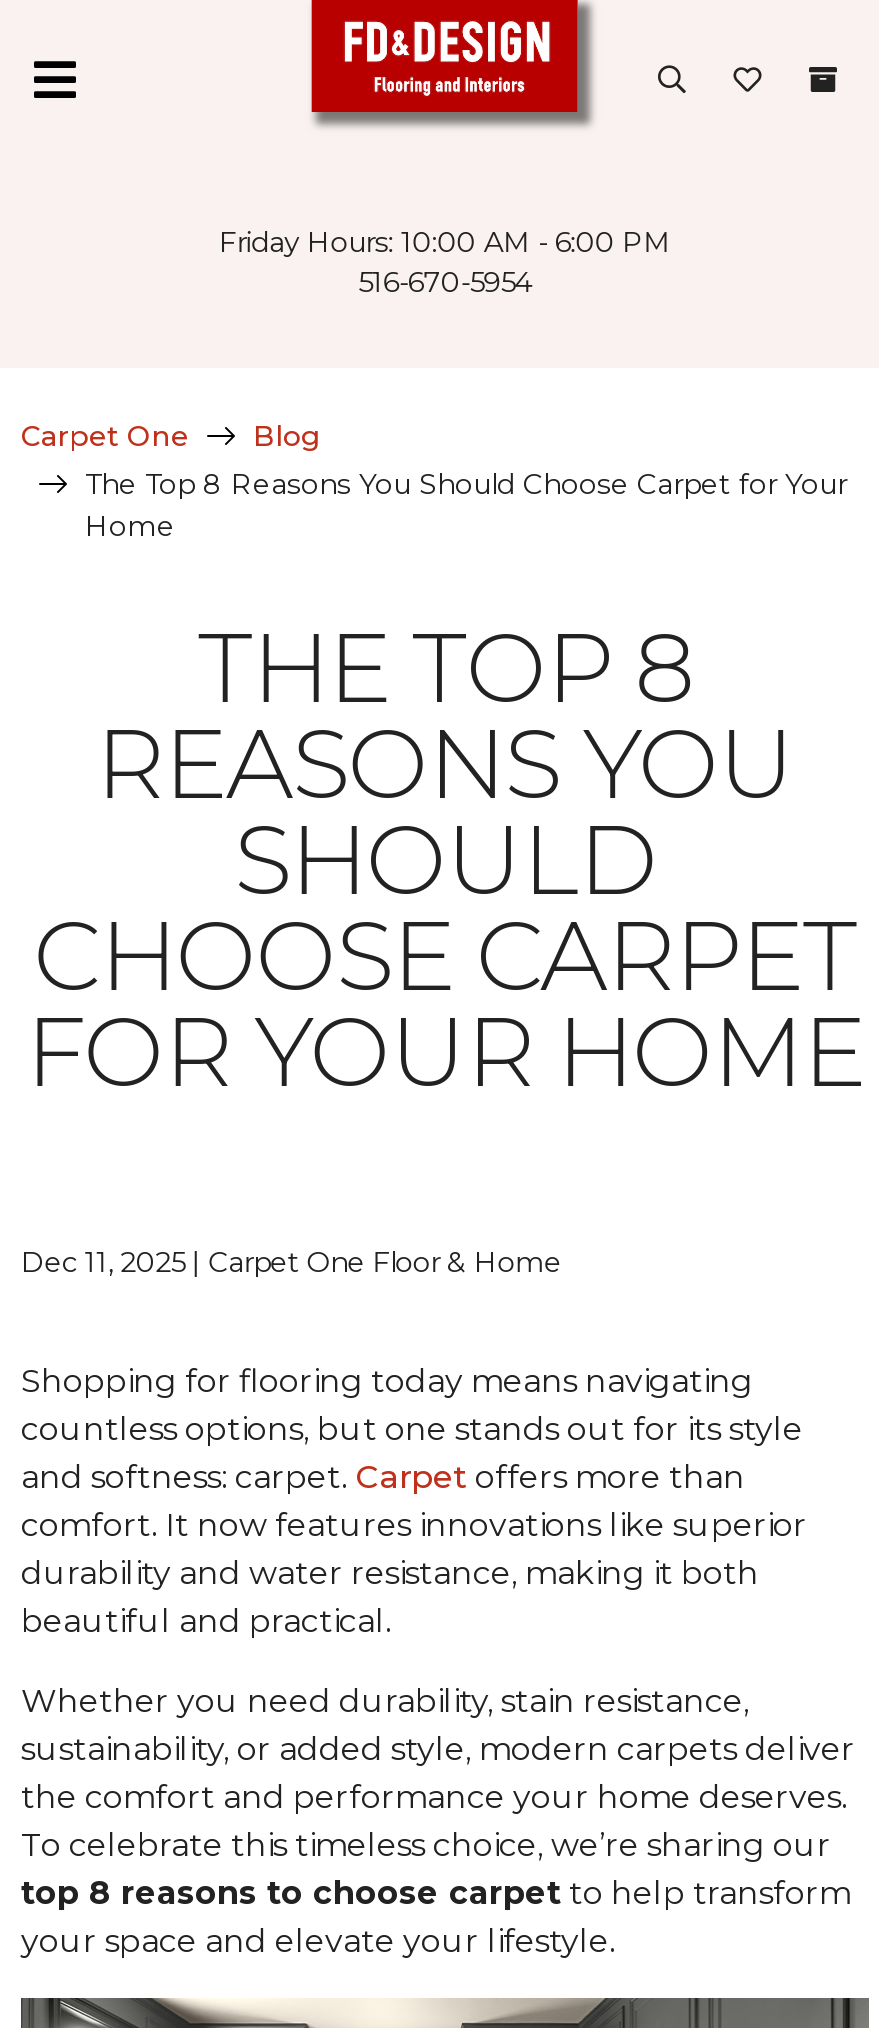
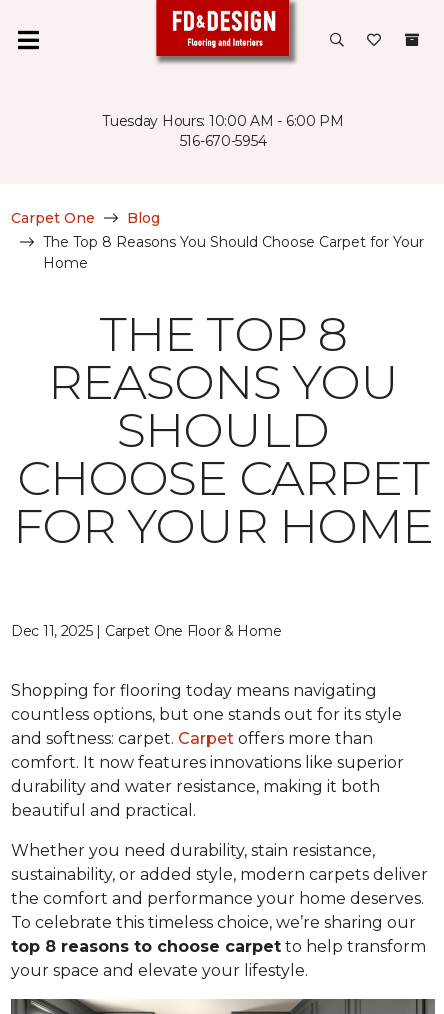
- Friday Hours: 10:00 AM - 6:00 PM
+ Tuesday Hours: 10:00 AM - 6:00 PM
